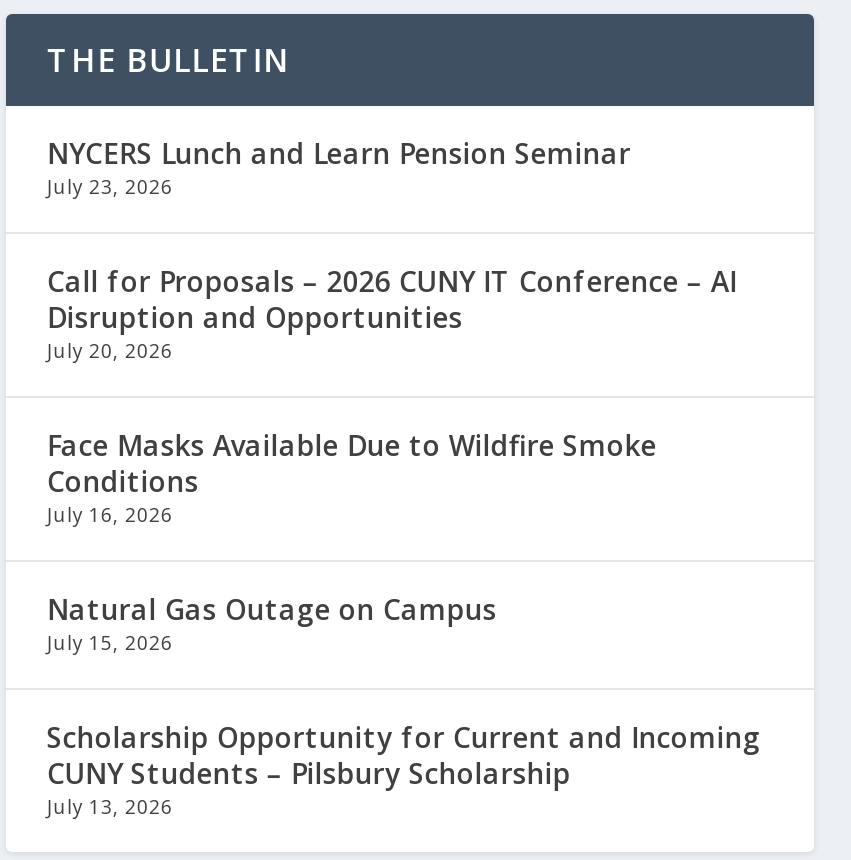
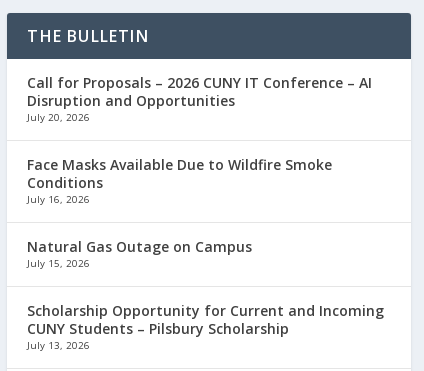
- NYCERS Lunch and Learn Pension Seminar
- July 23, 2026
